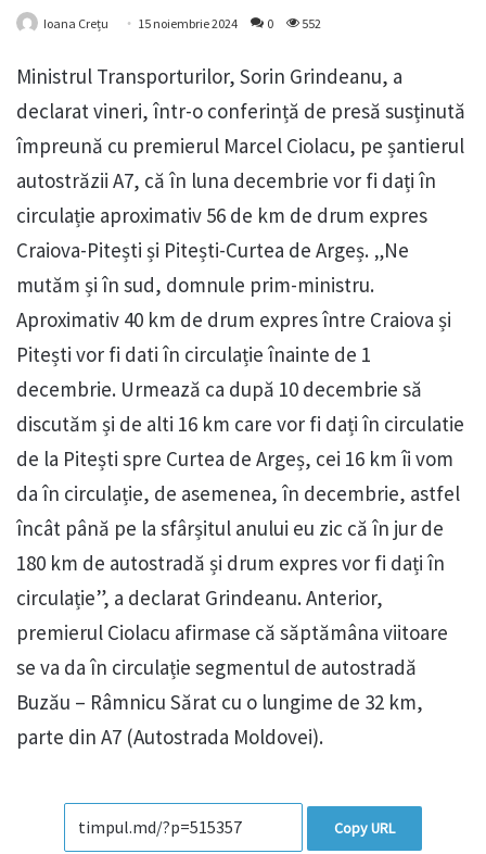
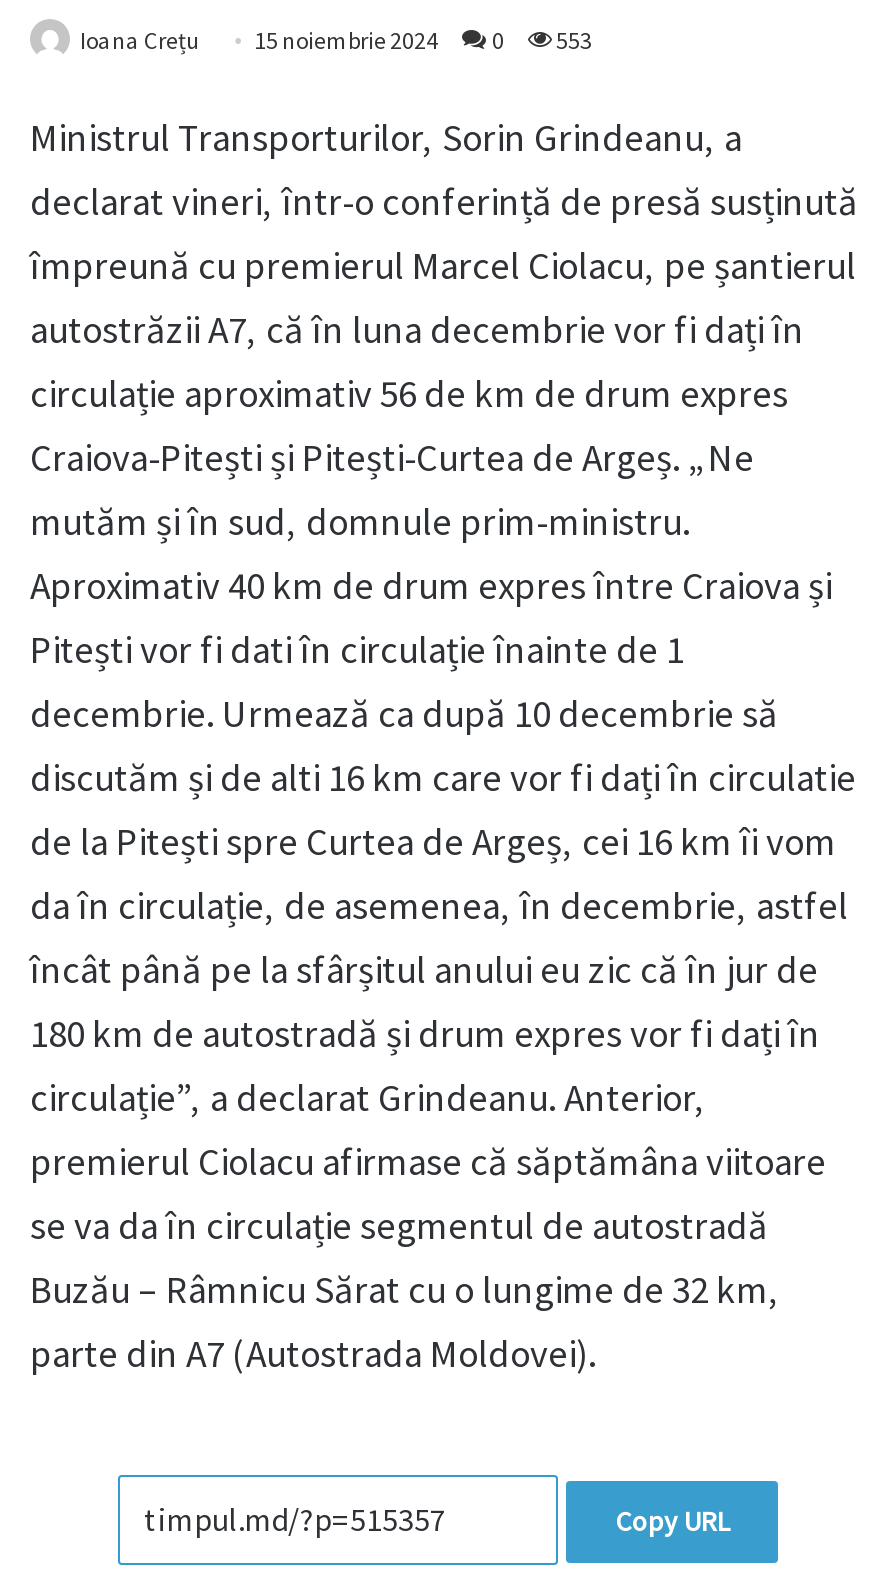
- Ioana Crețu 15 noiembrie 2024 0 552
+ Ioana Crețu 15 noiembrie 2024 0 553
